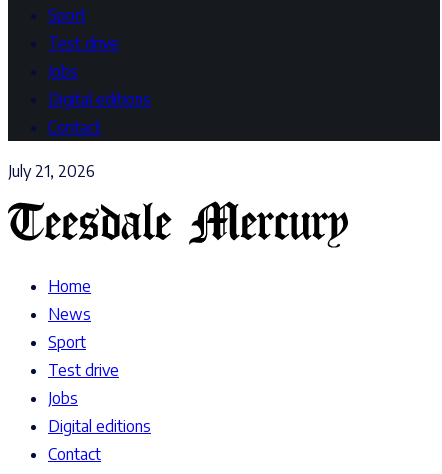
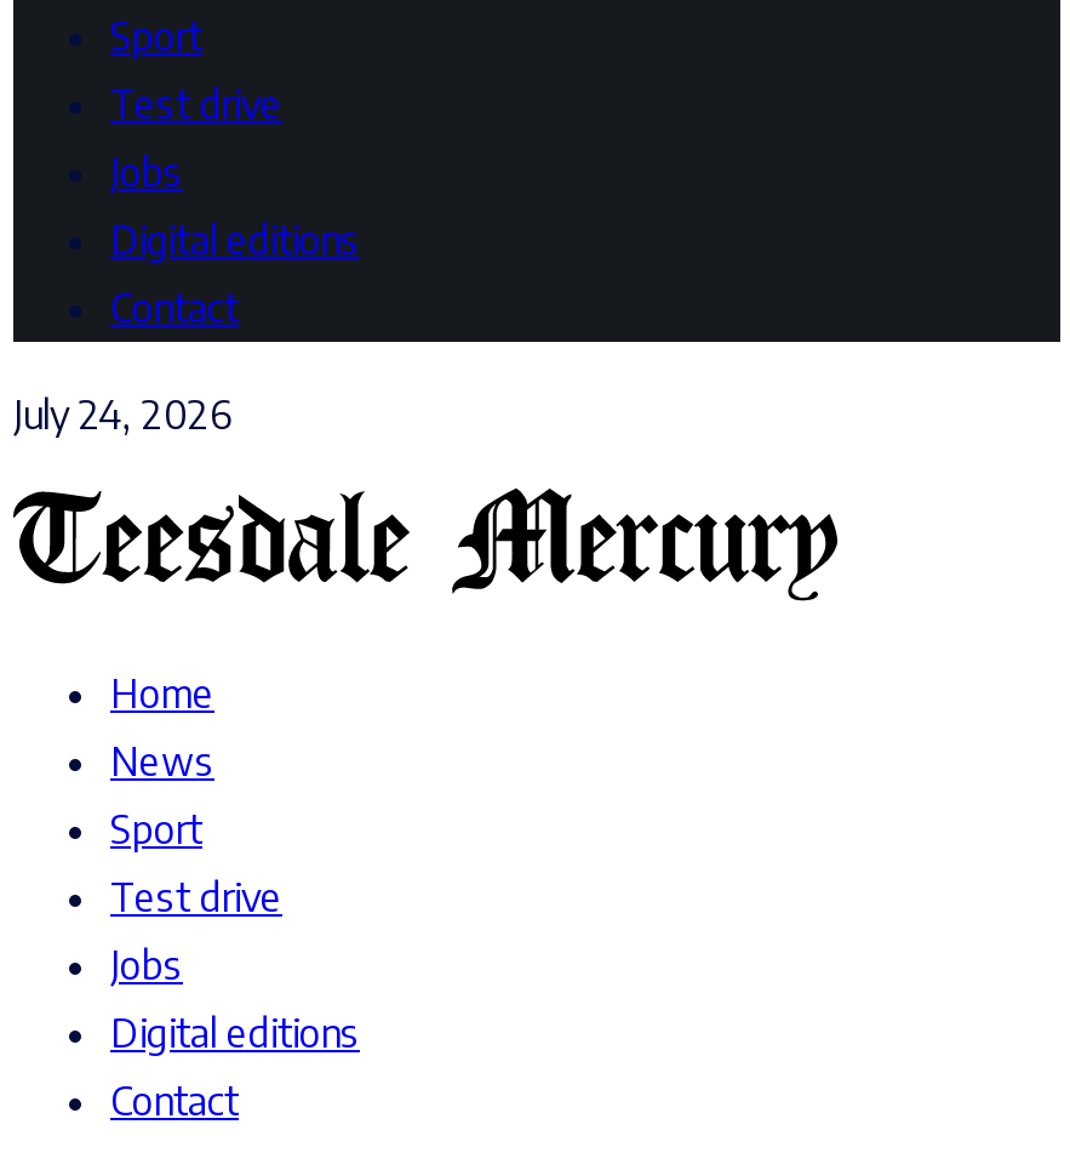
- July 21, 2026
+ July 24, 2026
